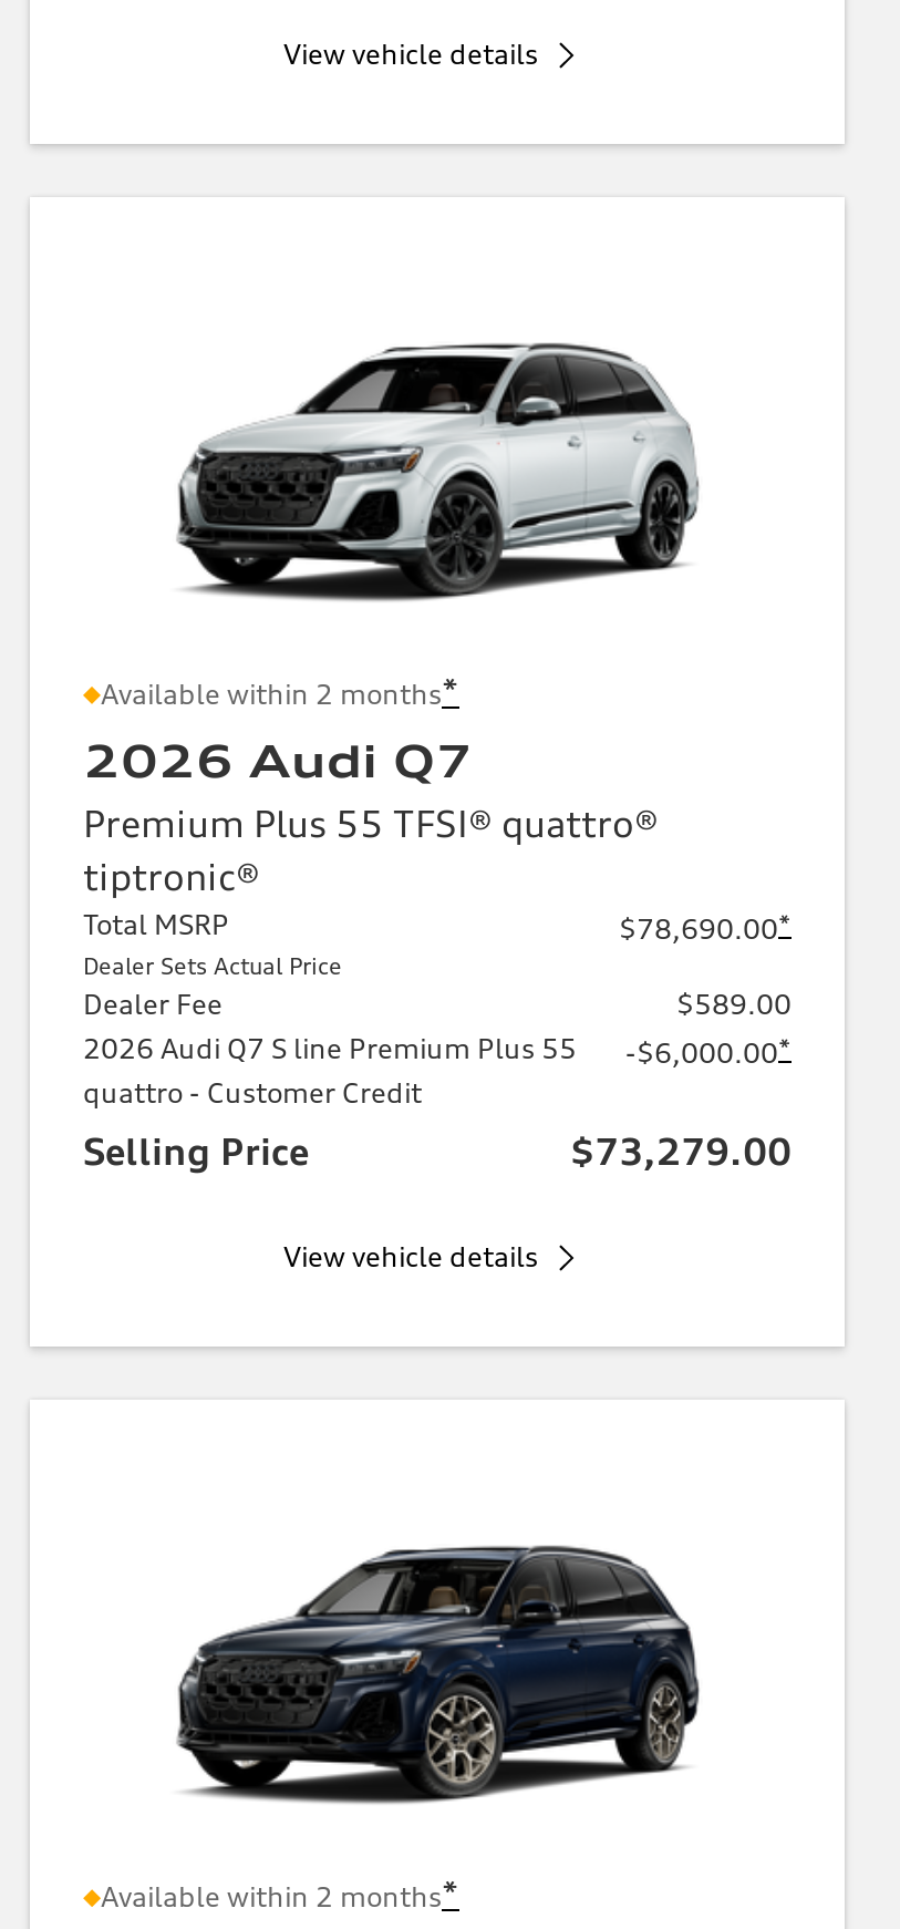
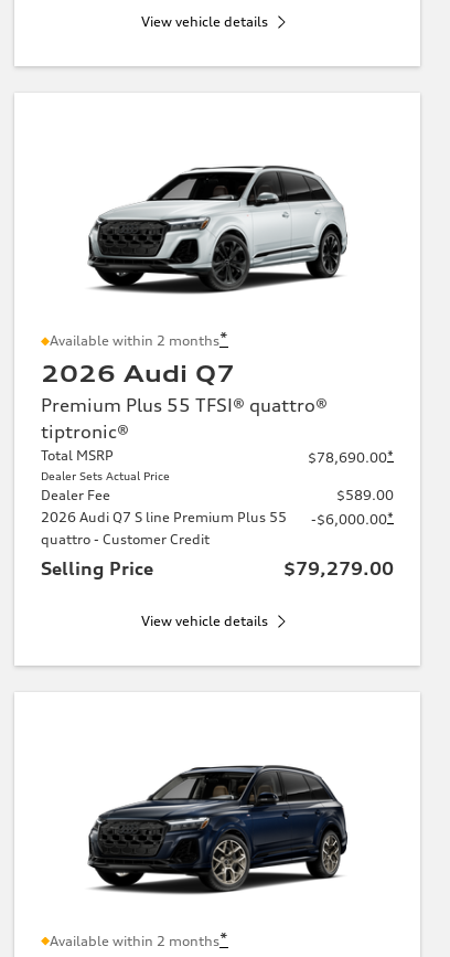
- $73,279.00
+ $79,279.00
